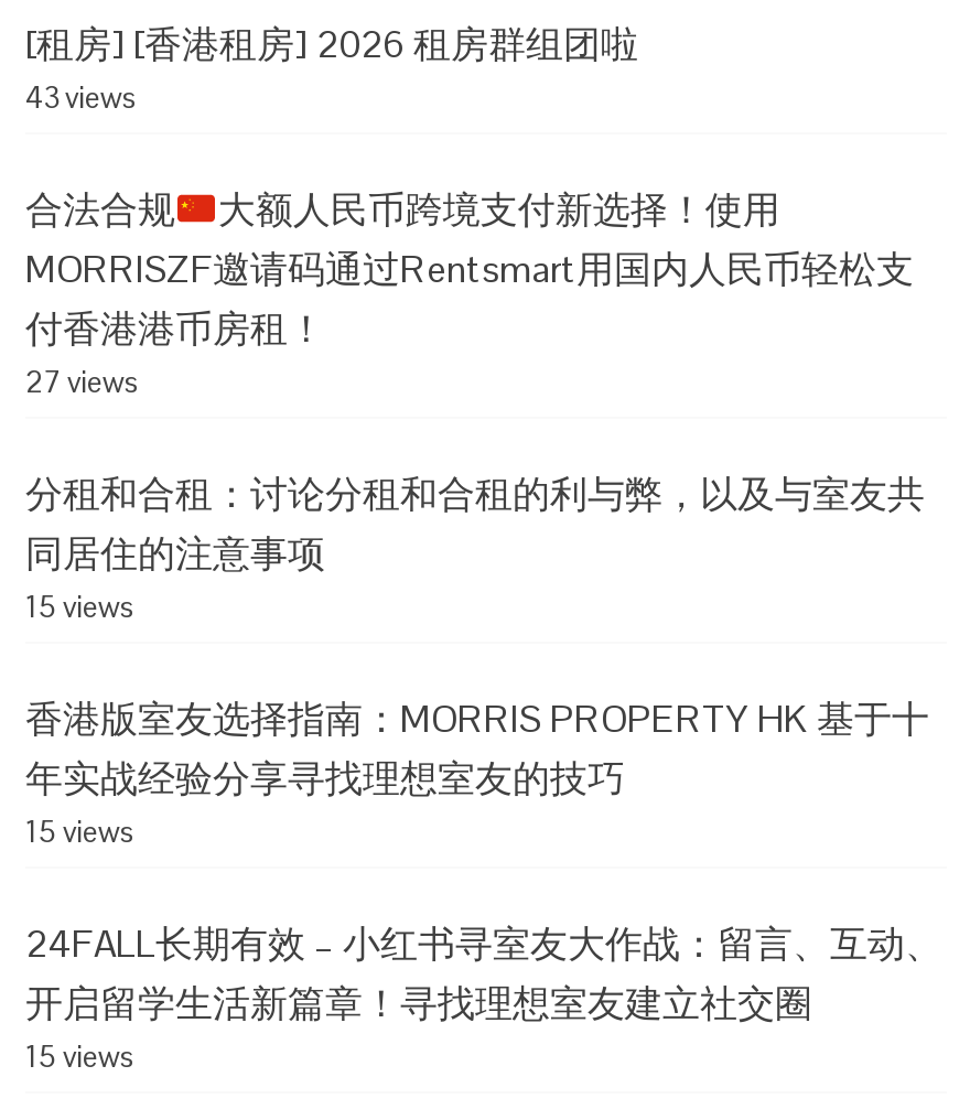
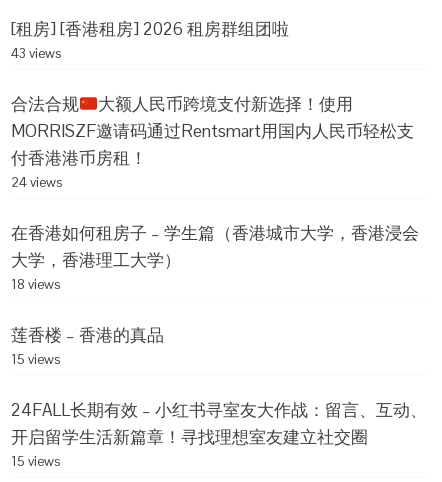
- 27 views
+ 24 views

- 分租和合租：讨论分租和合租的利与弊，以及与室友共
- 同居住的注意事项
- 15 views
+ 在香港如何租房子 – 学生篇（香港城市大学，香港浸会
+ 大学，香港理工大学）
+ 18 views

- 香港版室友选择指南：MORRIS PROPERTY HK 基于十
- 年实战经验分享寻找理想室友的技巧
+ 莲香楼 – 香港的真品
